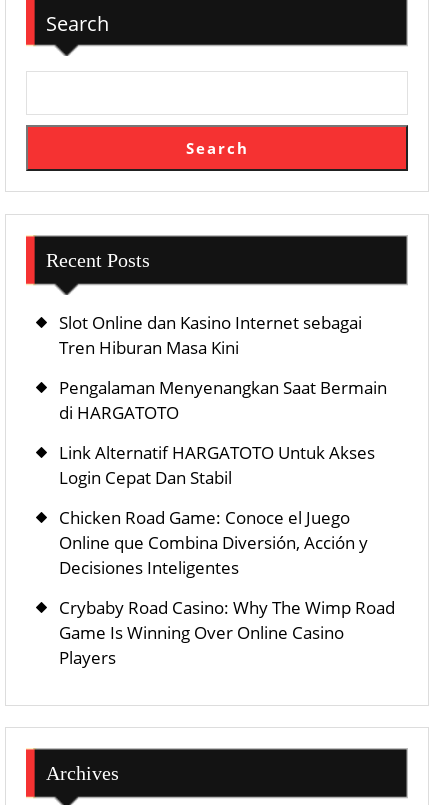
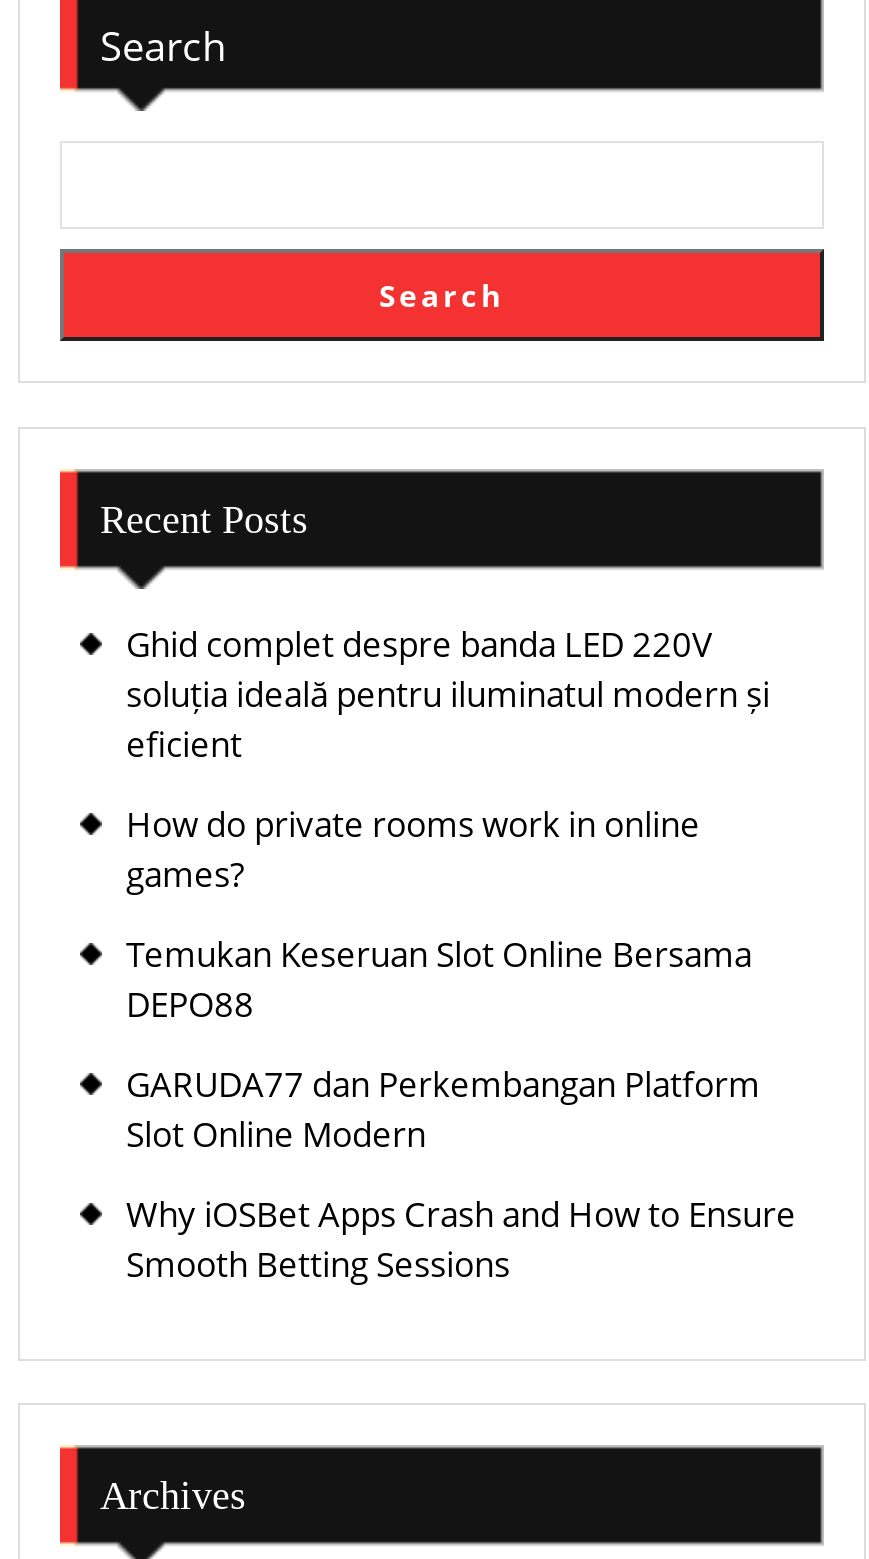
- Slot Online dan Kasino Internet sebagai
- Tren Hiburan Masa Kini
+ Ghid complet despre banda LED 220V
+ soluția ideală pentru iluminatul modern și
+ eficient

- Pengalaman Menyenangkan Saat Bermain
- di HARGATOTO
+ How do private rooms work in online
+ games?

- Link Alternatif HARGATOTO Untuk Akses
- Login Cepat Dan Stabil
+ Temukan Keseruan Slot Online Bersama
+ DEPO88

- Chicken Road Game: Conoce el Juego
- Online que Combina Diversión, Acción y
- Decisiones Inteligentes
+ GARUDA77 dan Perkembangan Platform
+ Slot Online Modern

- Crybaby Road Casino: Why The Wimp Road
- Game Is Winning Over Online Casino
- Players
+ Why iOSBet Apps Crash and How to Ensure
+ Smooth Betting Sessions
